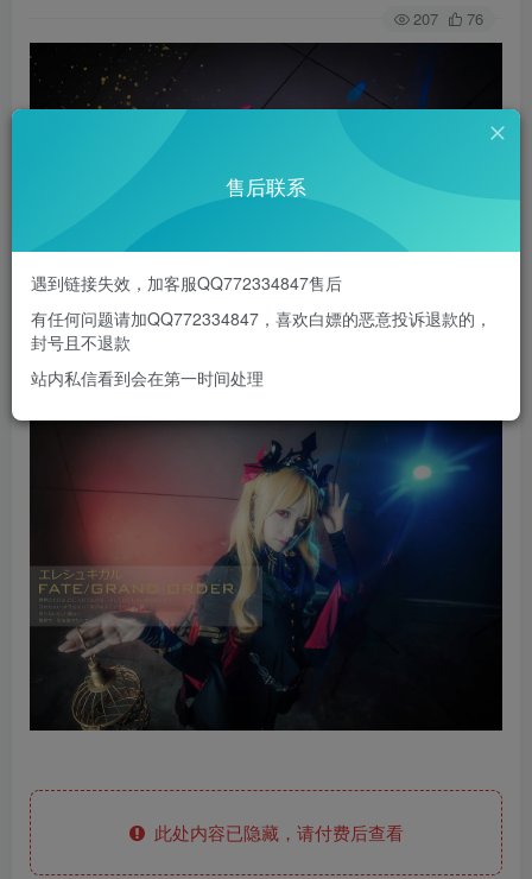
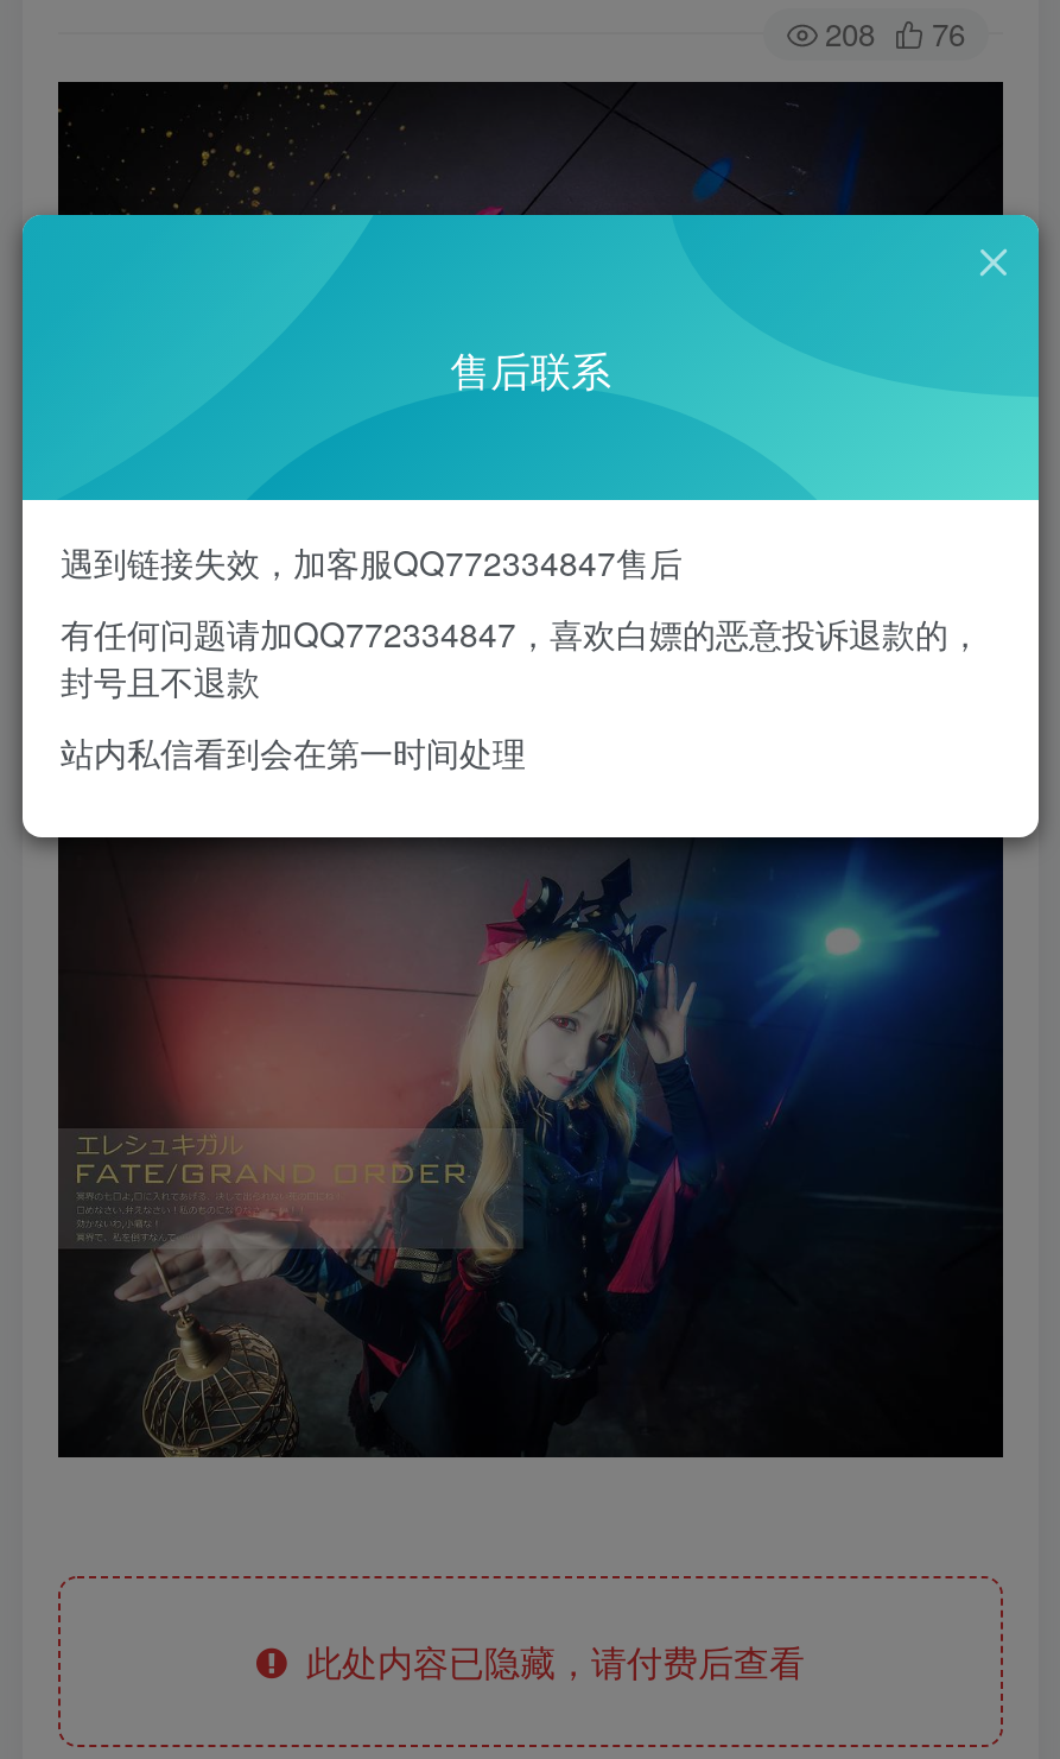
- 207 76
+ 208 76
